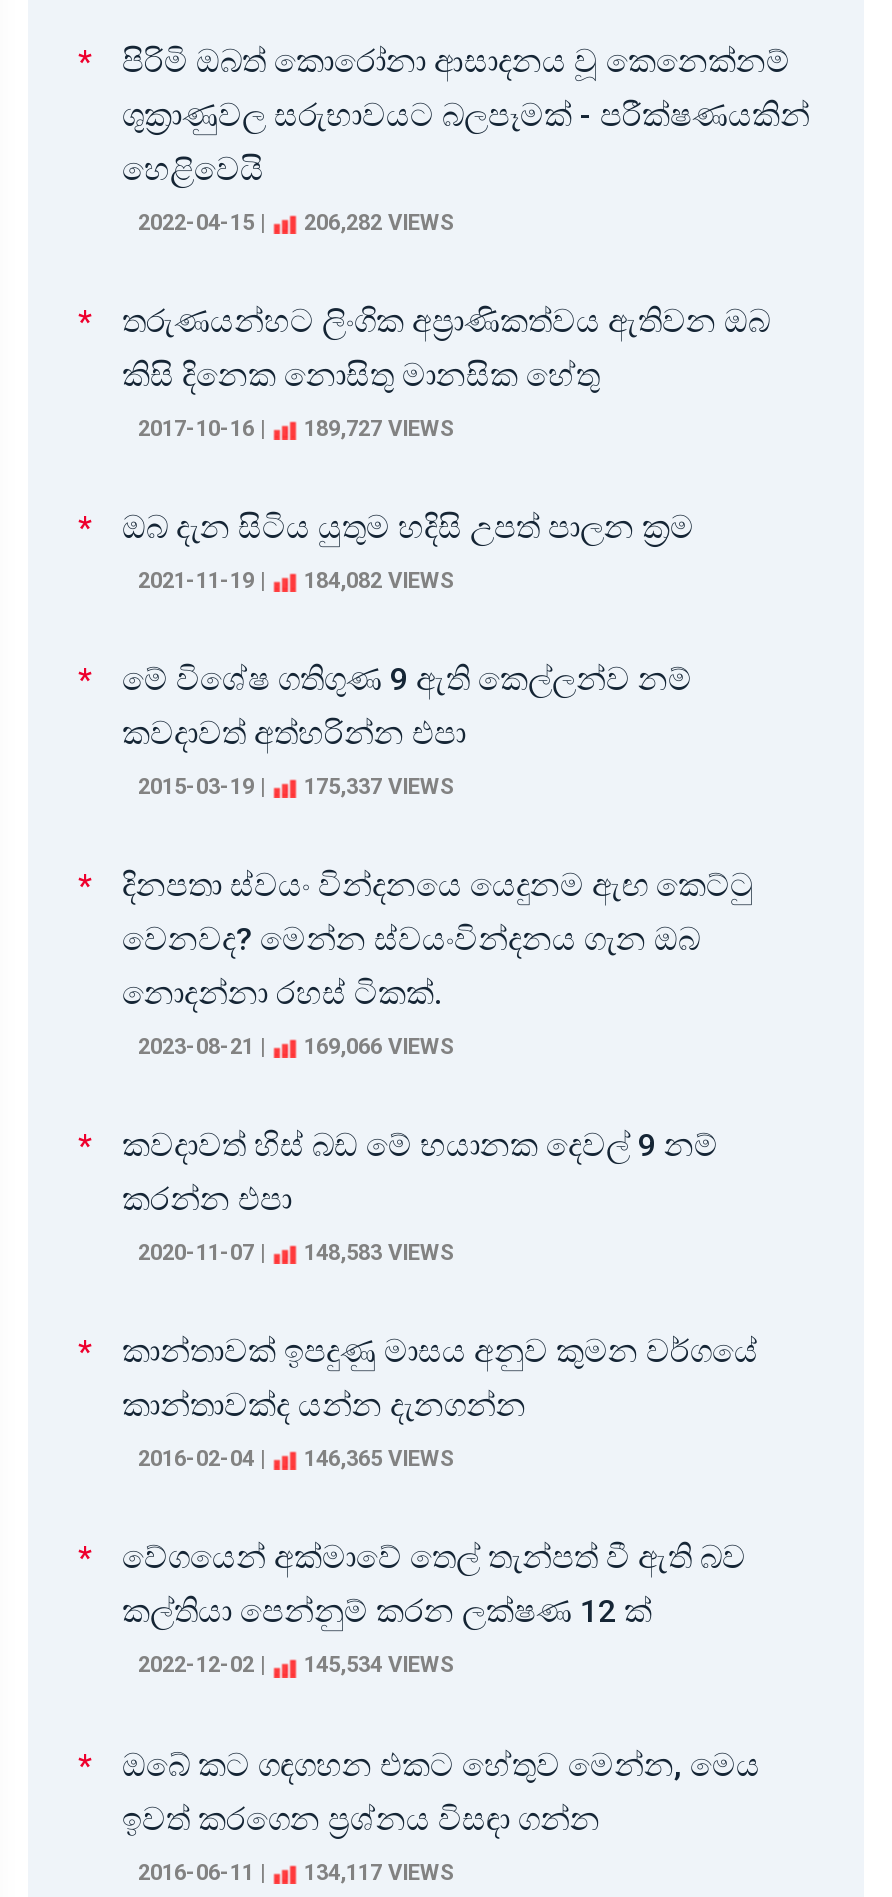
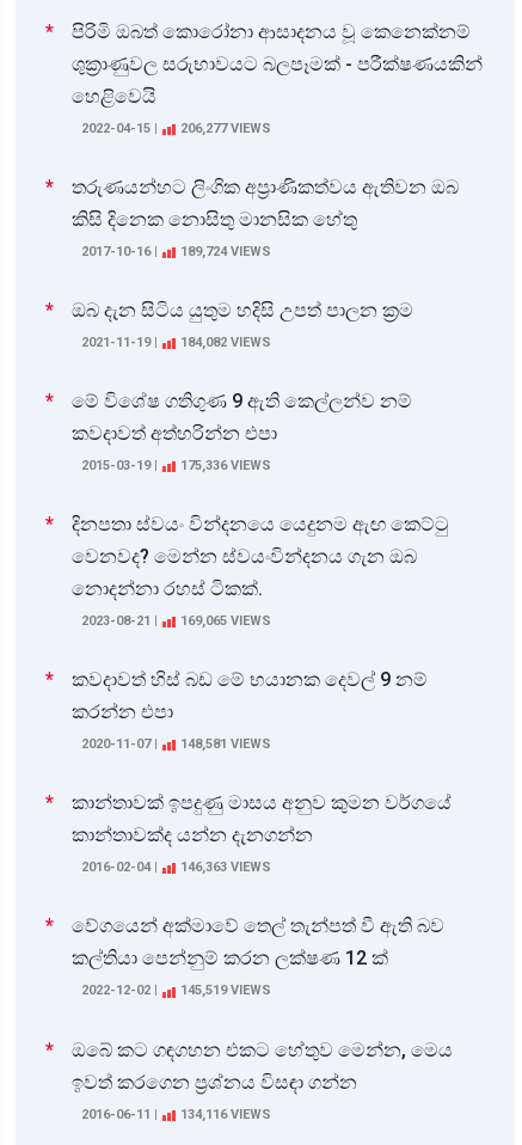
- 206,282 VIEWS
+ 206,277 VIEWS

- 189,727 VIEWS
+ 189,724 VIEWS

- 175,337 VIEWS
+ 175,336 VIEWS

- 169,066 VIEWS
+ 169,065 VIEWS

- 148,583 VIEWS
+ 148,581 VIEWS

- 146,365 VIEWS
+ 146,363 VIEWS

- 145,534 VIEWS
+ 145,519 VIEWS

- 134,117 VIEWS
+ 134,116 VIEWS
